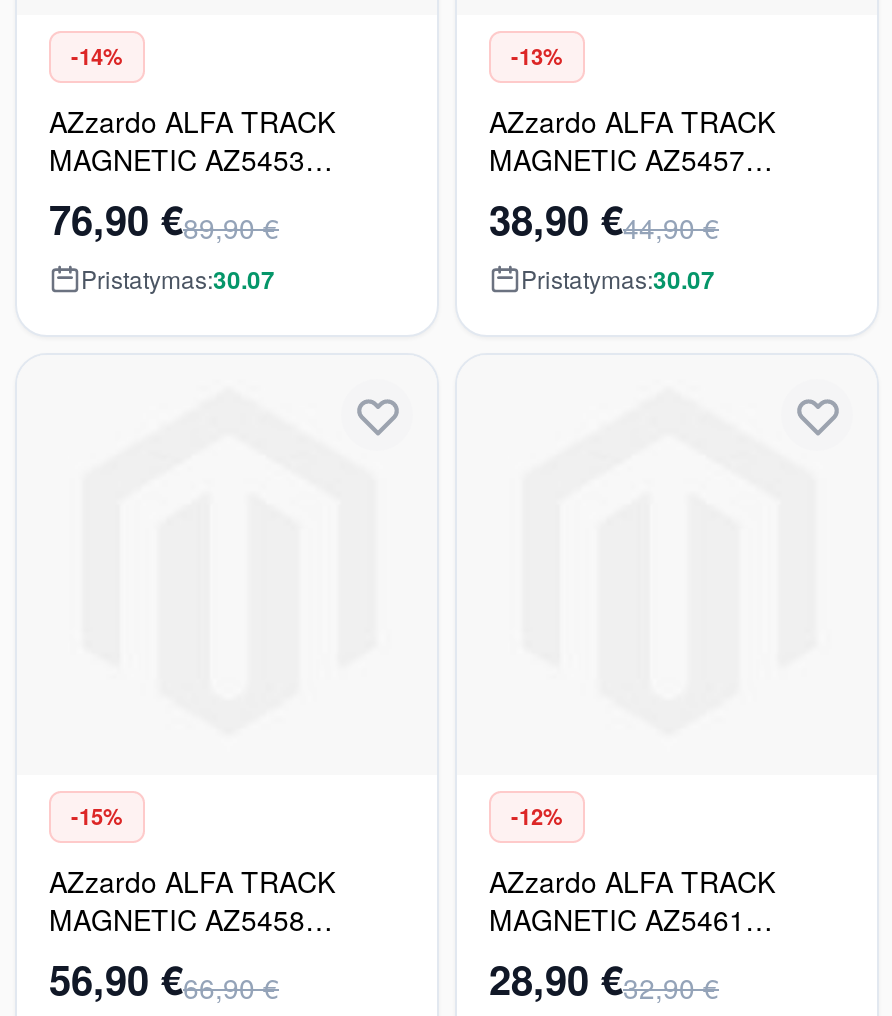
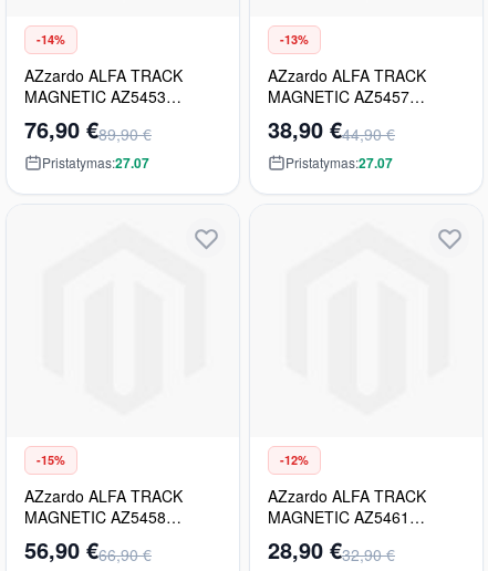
- Pristatymas:30.07
+ Pristatymas:27.07

- Pristatymas:30.07
+ Pristatymas:27.07
